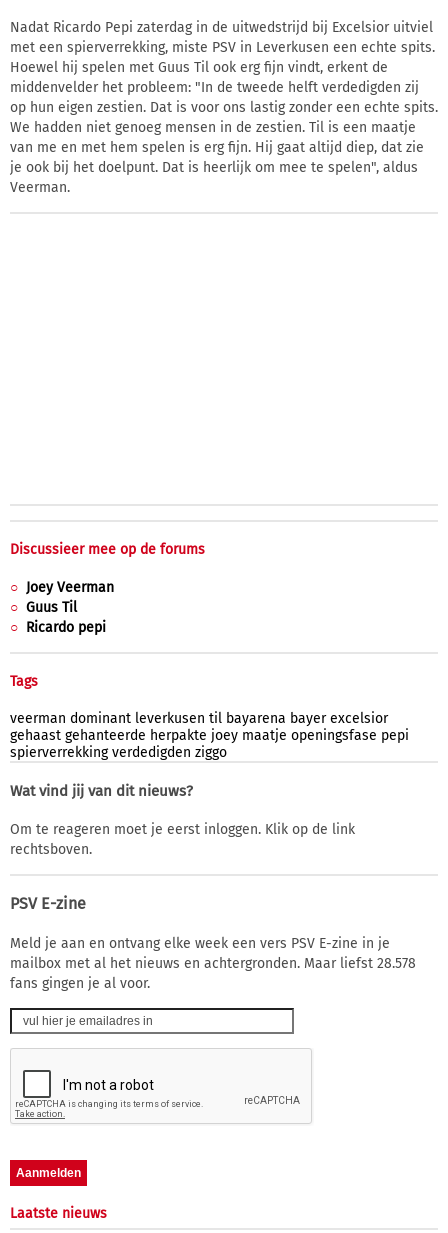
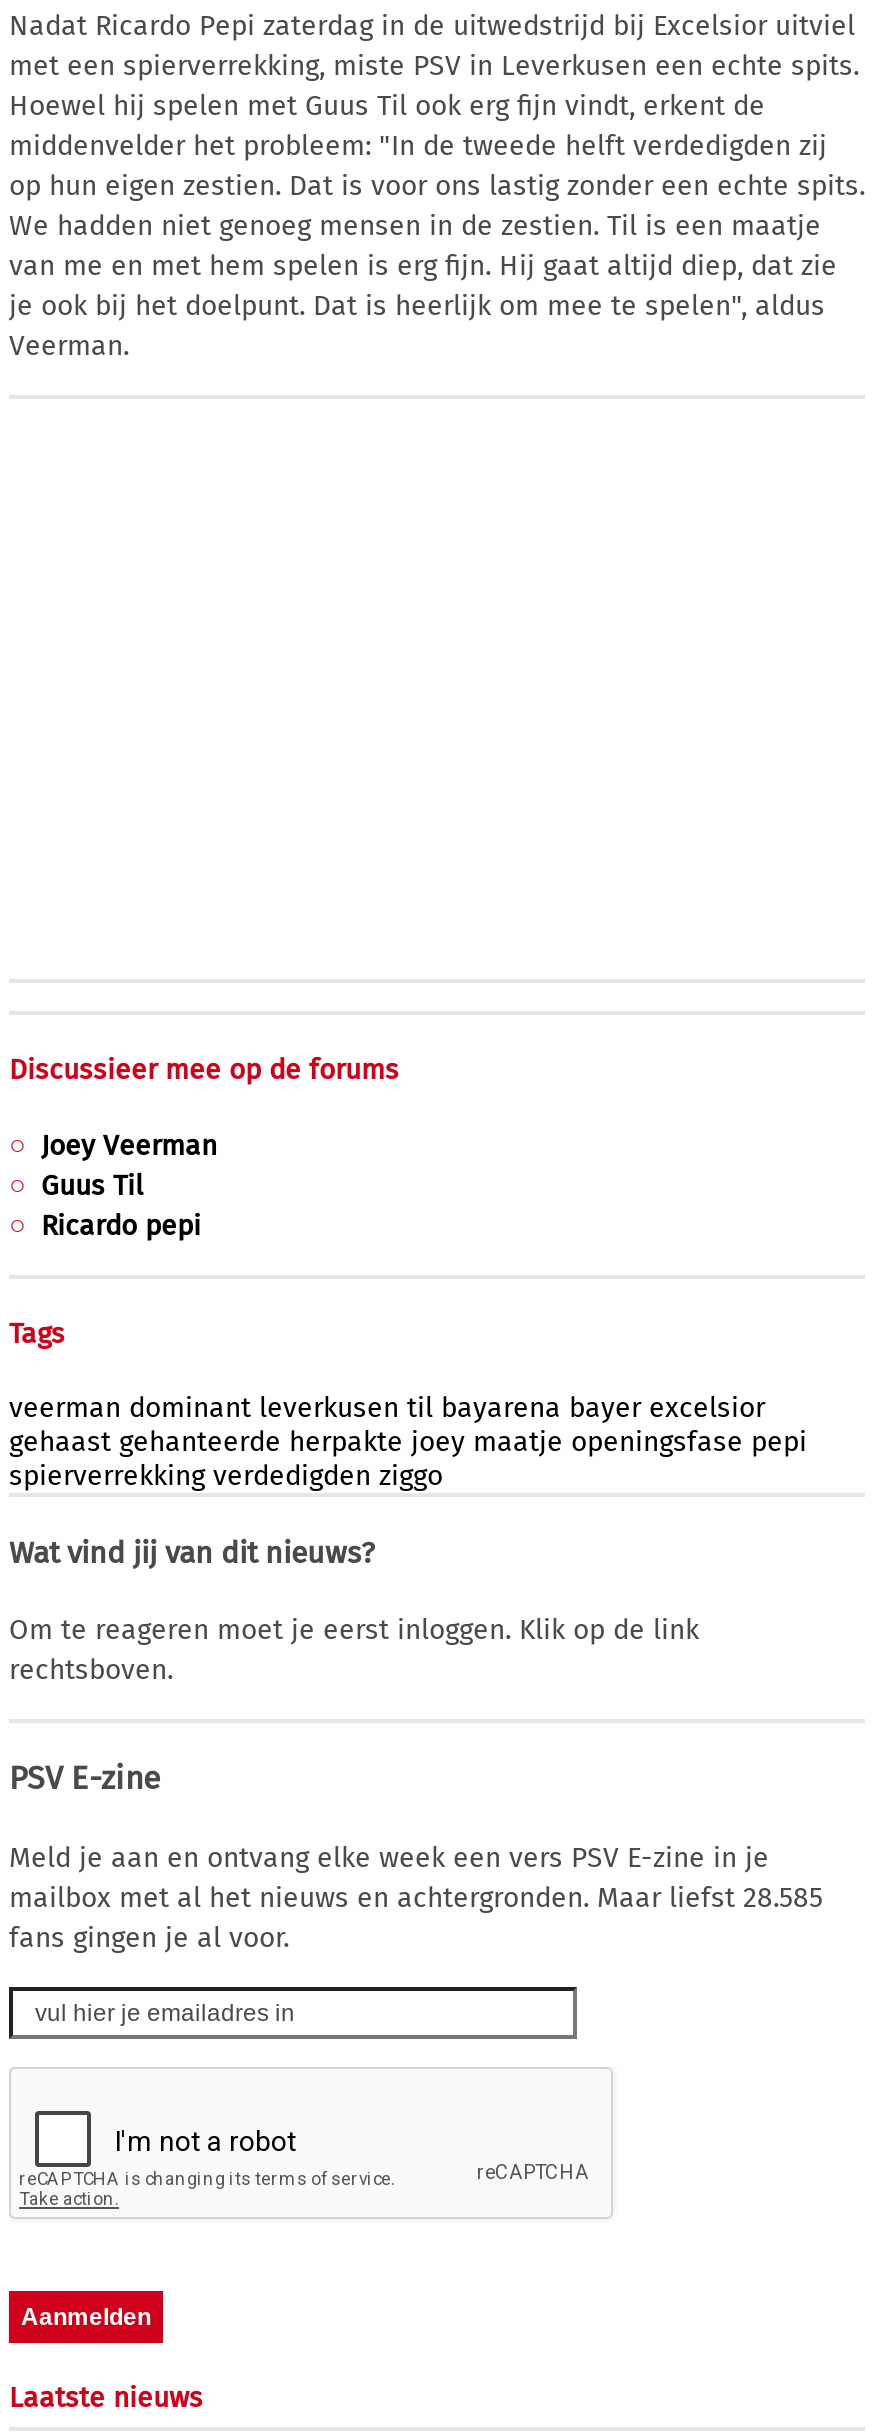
- mailbox met al het nieuws en achtergronden. Maar liefst 28.578
+ mailbox met al het nieuws en achtergronden. Maar liefst 28.585
